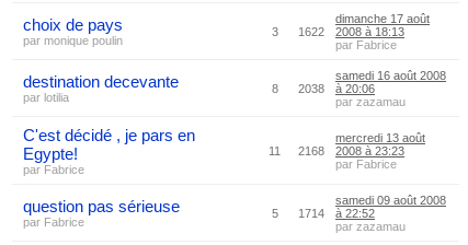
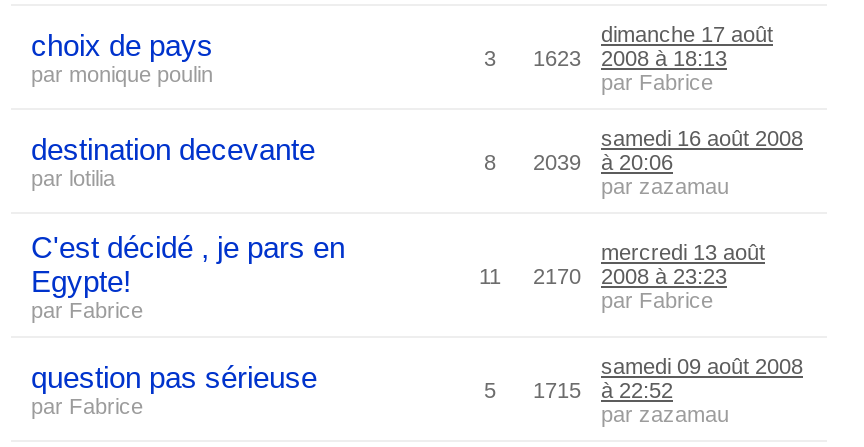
- 3 1622 2008 à 18:13
+ 3 1623 2008 à 18:13

- 8 2038 à 20:06
+ 8 2039 à 20:06

- 11 2168 2008 à 23:23
+ 11 2170 2008 à 23:23

- 5 1714 à 22:52
+ 5 1715 à 22:52
